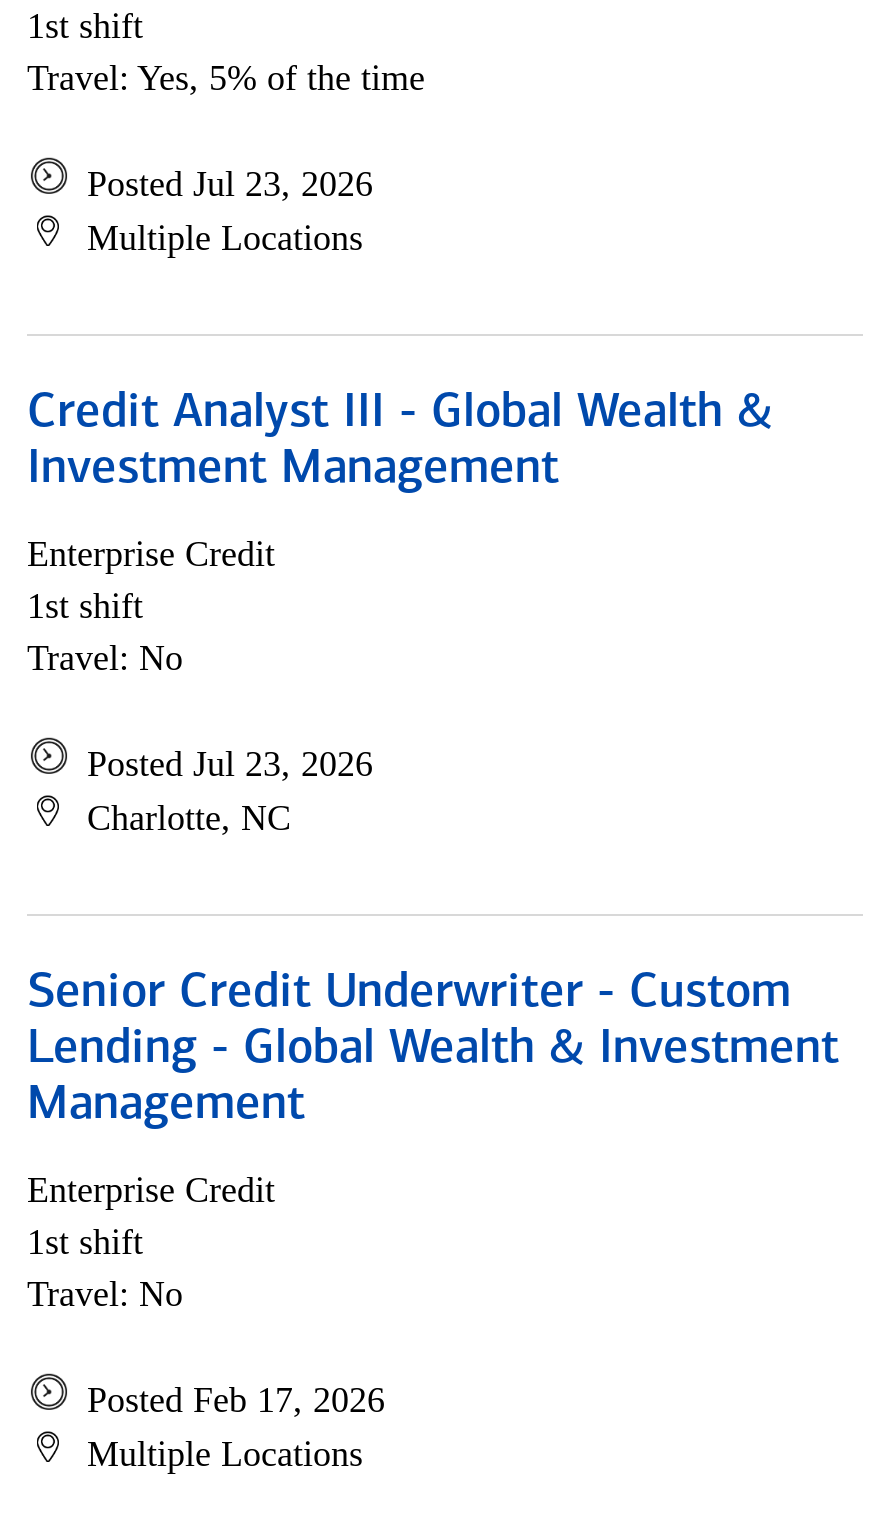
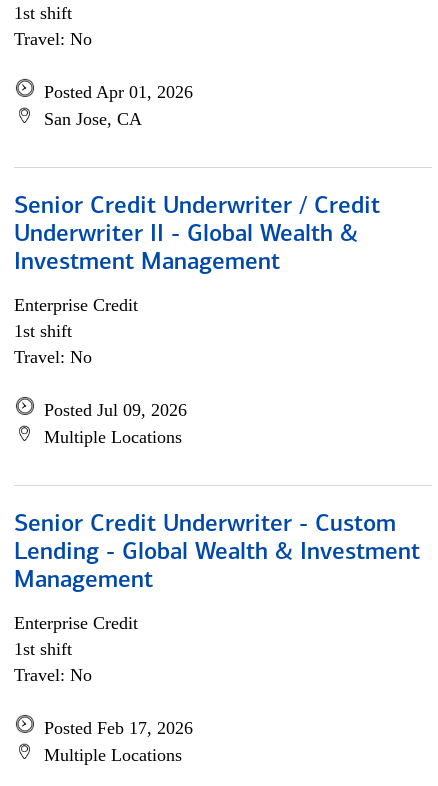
- Travel: Yes, 5% of the time
+ Travel: No

- Posted Jul 23, 2026
- Multiple Locations
+ Posted Apr 01, 2026
+ San Jose, CA

- Credit Analyst III - Global Wealth &
+ Senior Credit Underwriter / Credit
+ Underwriter II - Global Wealth &

- Posted Jul 23, 2026
- Charlotte, NC
+ Posted Jul 09, 2026
+ Multiple Locations
